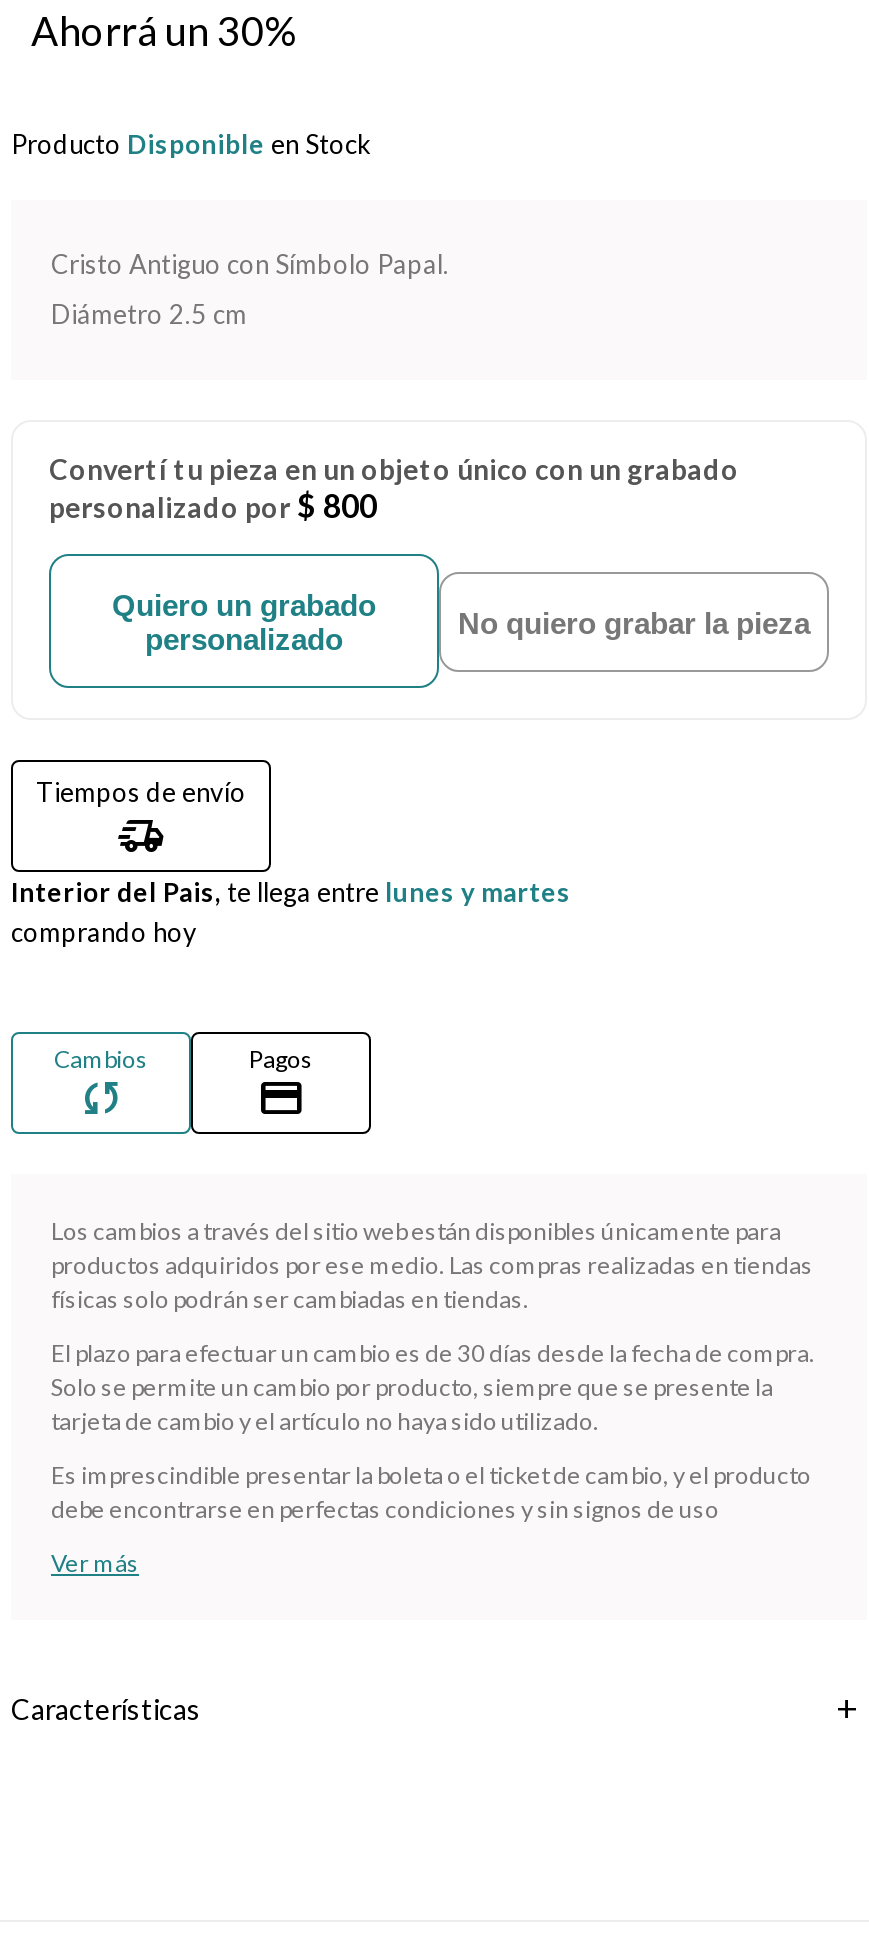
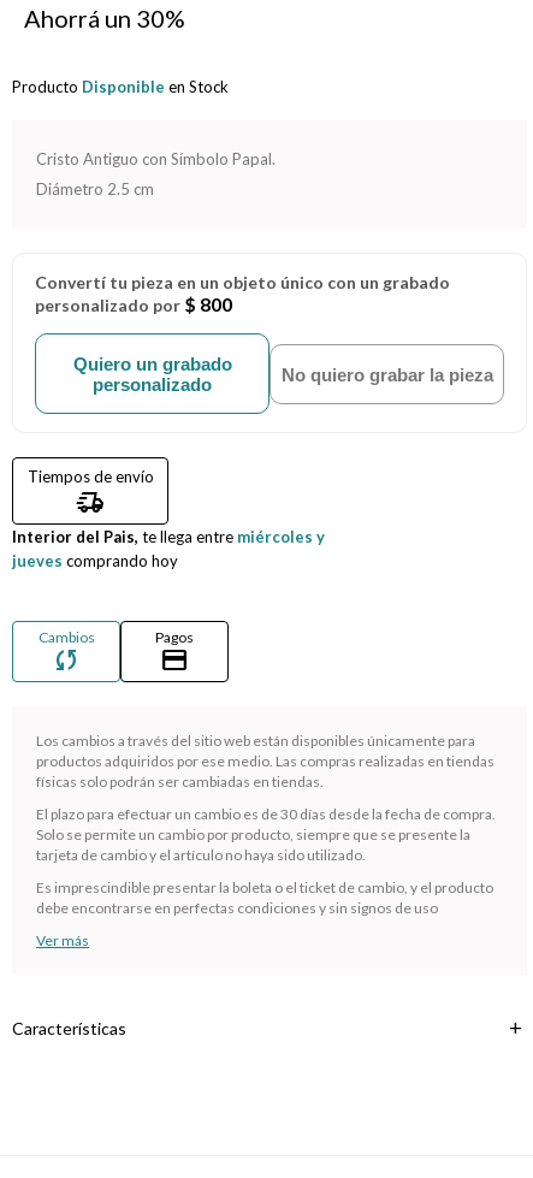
- Interior del Pais, te llega entre lunes y martes
- comprando hoy
+ Interior del Pais, te llega entre miércoles y
+ jueves comprando hoy
